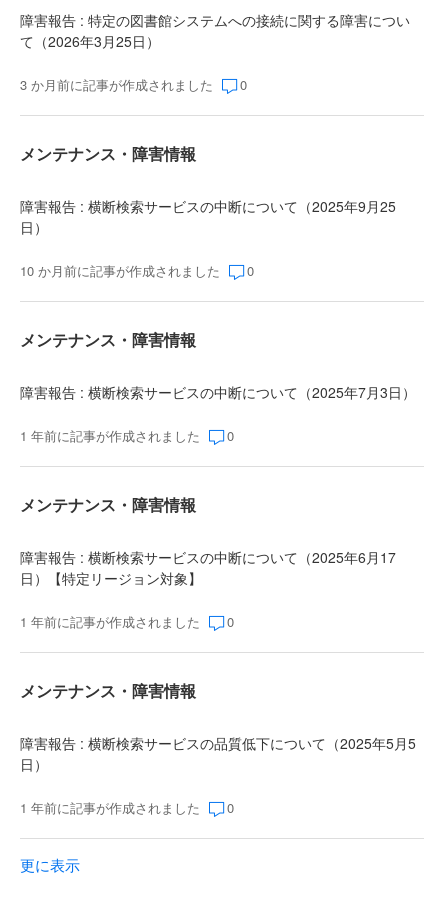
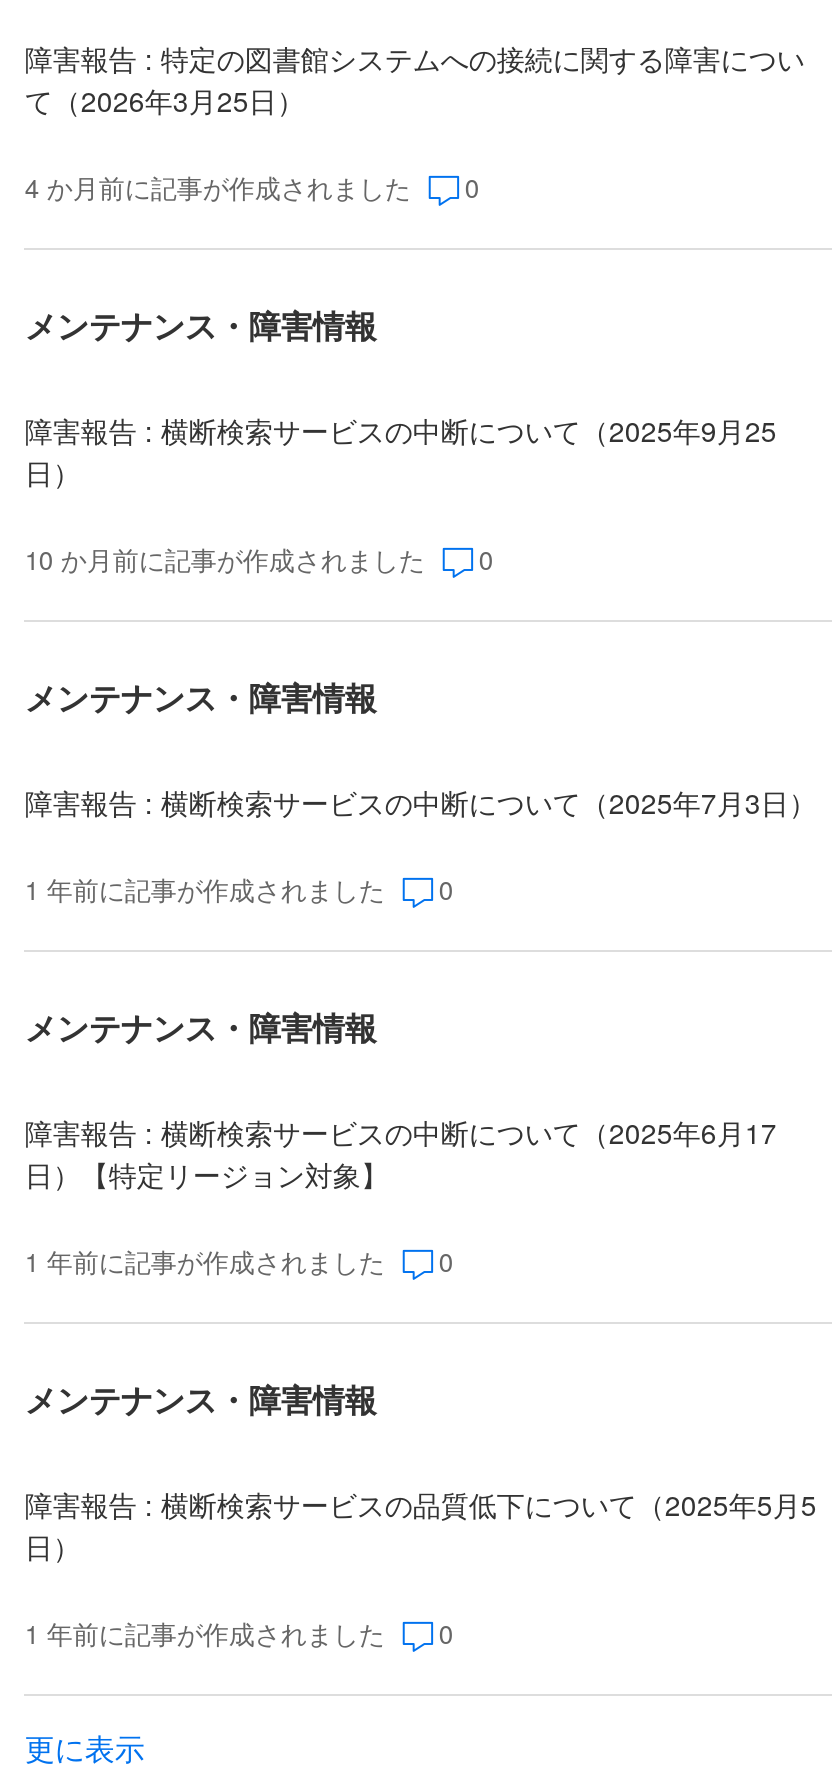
- 3 か月前に記事が作成されました
+ 4 か月前に記事が作成されました
